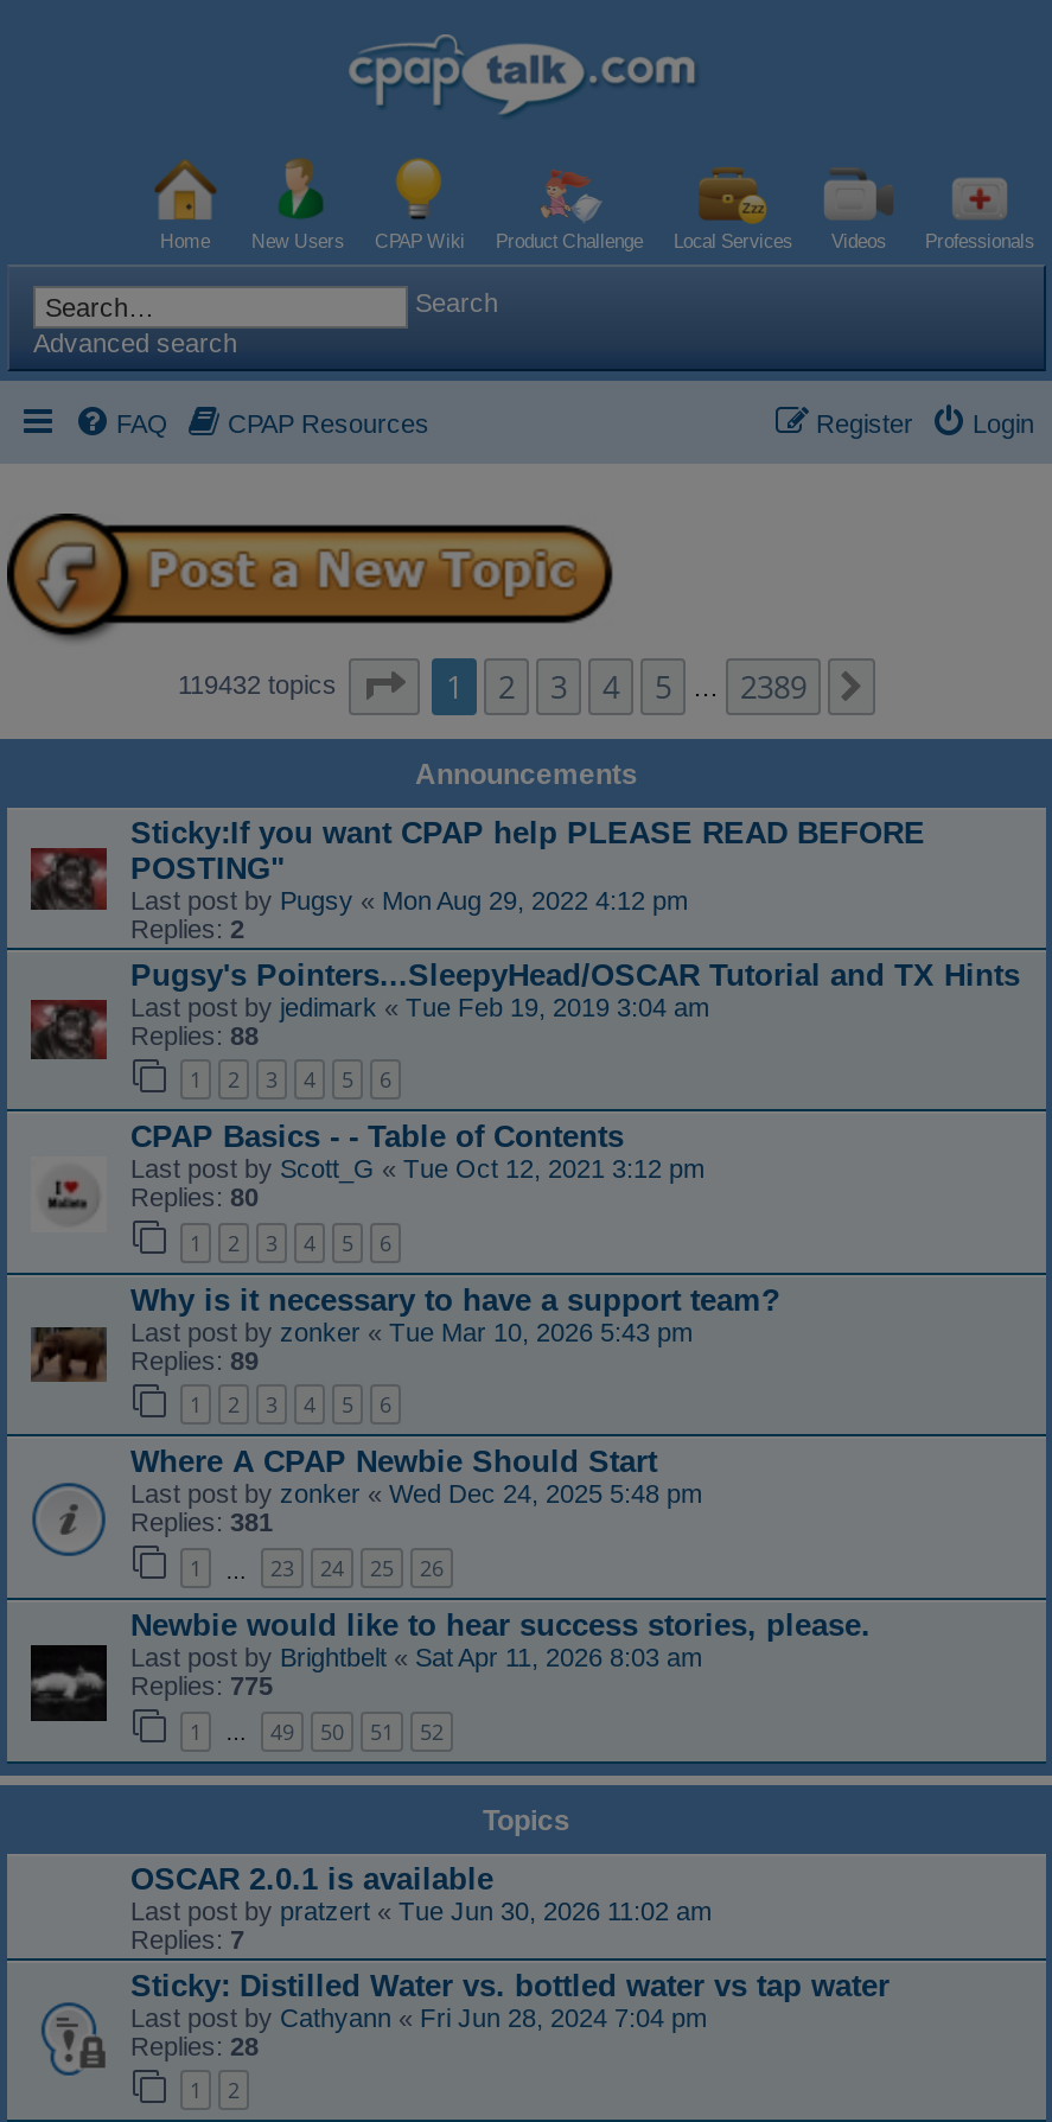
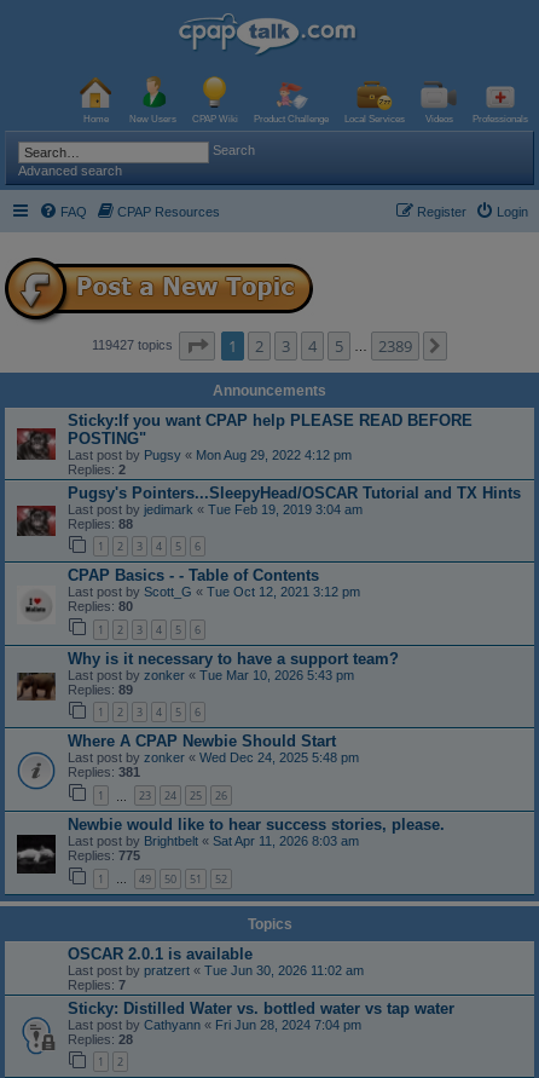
- 119432 topics
+ 119427 topics
